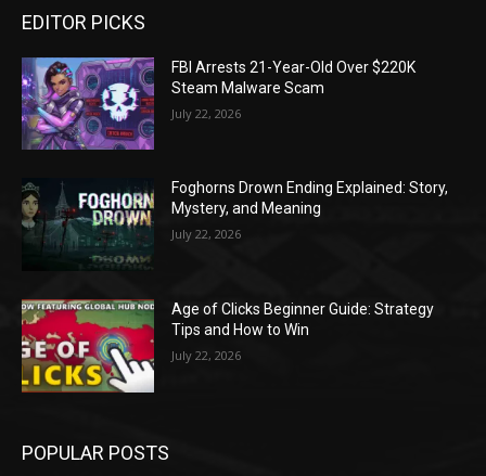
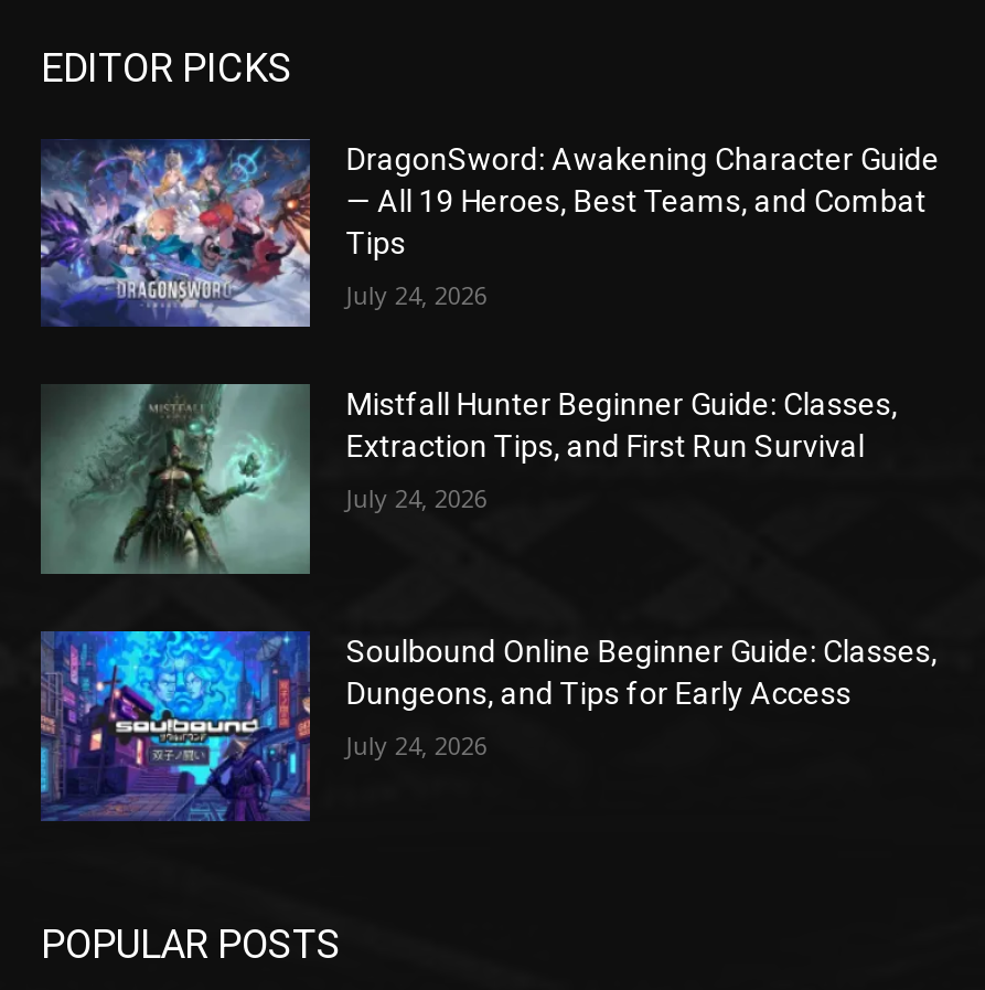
- [image]
- FBI Arrests 21-Year-Old Over $220K
- Steam Malware Scam
+ [image]
+ DragonSword: Awakening Character Guide
+ — All 19 Heroes, Best Teams, and Combat
+ Tips

- July 22, 2026
+ July 24, 2026

- [image]
- Foghorns Drown Ending Explained: Story,
- Mystery, and Meaning
+ [image]
+ Mistfall Hunter Beginner Guide: Classes,
+ Extraction Tips, and First Run Survival

- July 22, 2026
+ July 24, 2026

- [image]
- Age of Clicks Beginner Guide: Strategy
- Tips and How to Win
+ [image]
+ Soulbound Online Beginner Guide: Classes,
+ Dungeons, and Tips for Early Access

- July 22, 2026
+ July 24, 2026
